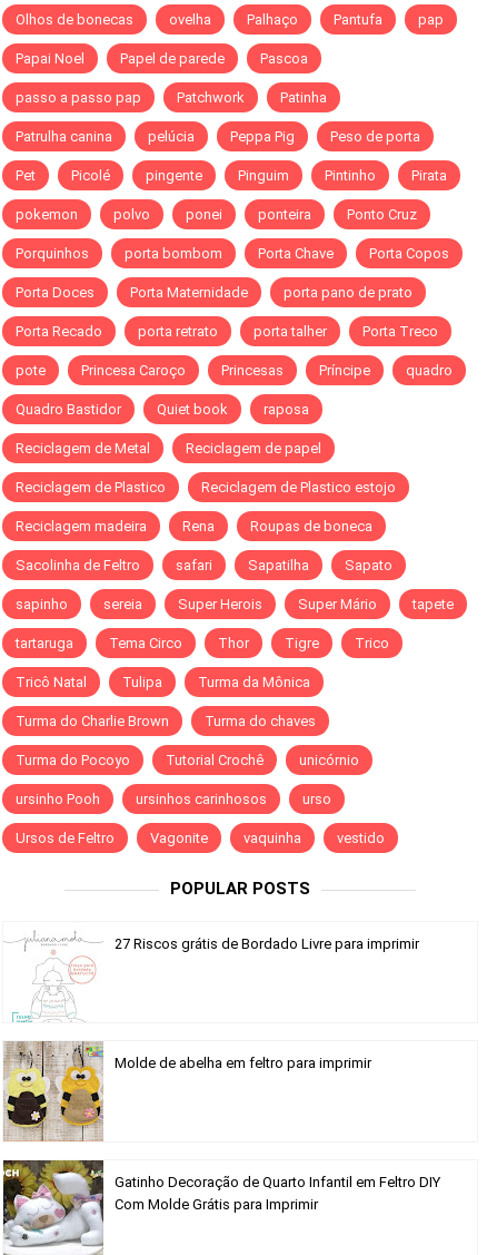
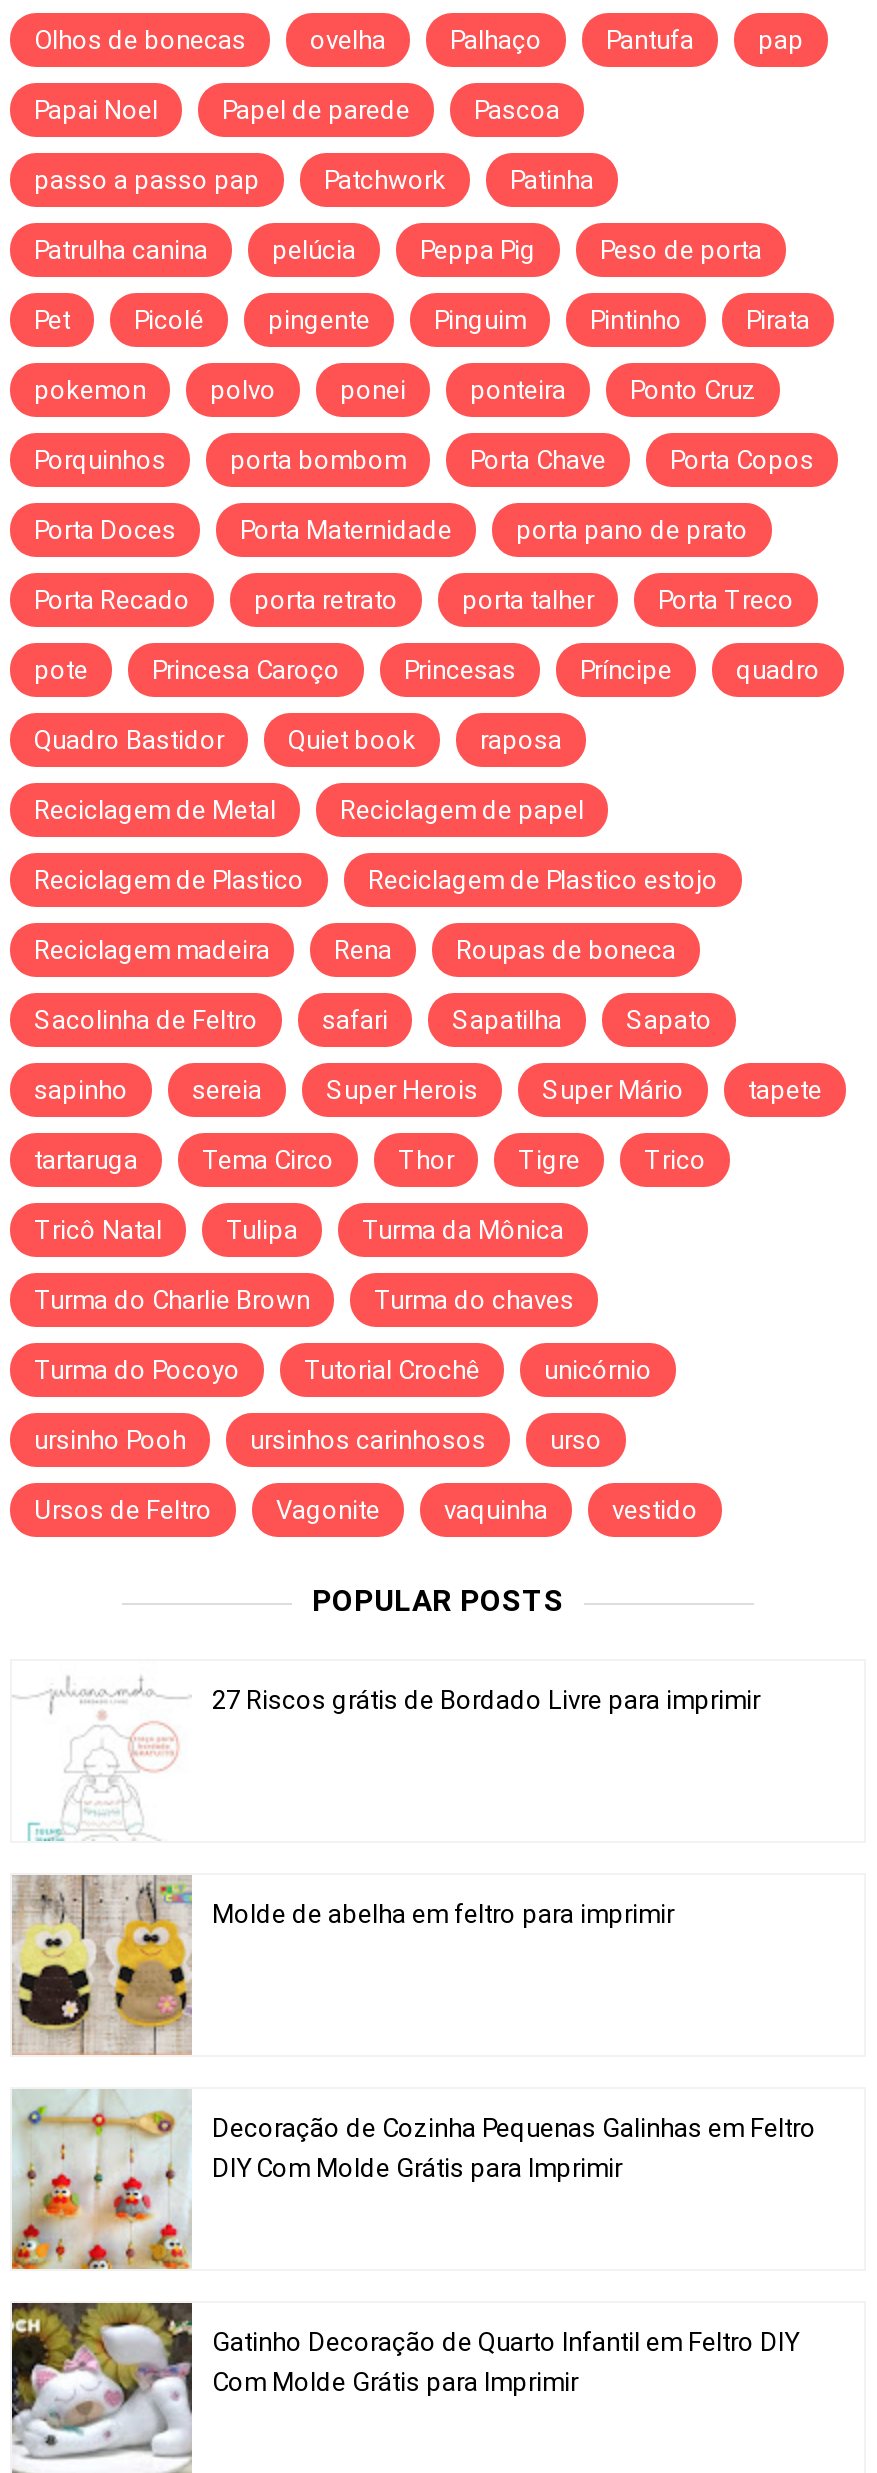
+ [image]
+ Decoração de Cozinha Pequenas Galinhas em Feltro
+ DIY Com Molde Grátis para Imprimir
